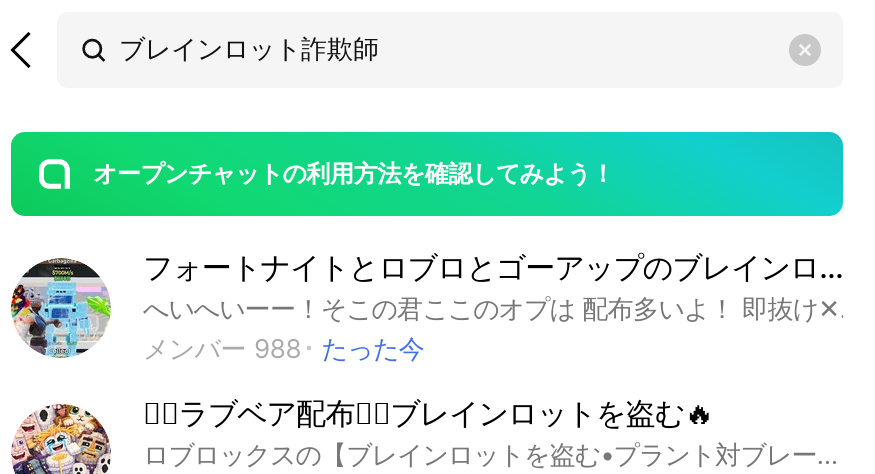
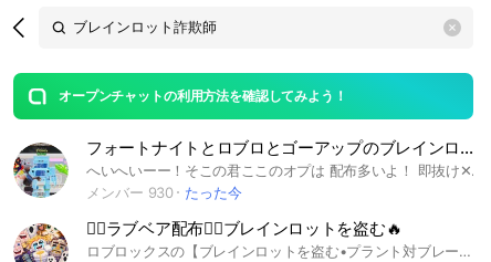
- メンバー 988 たった今
+ メンバー 930 たった今
